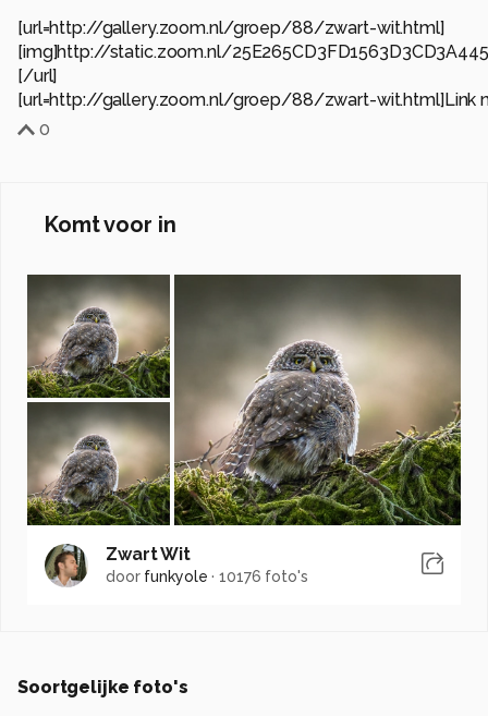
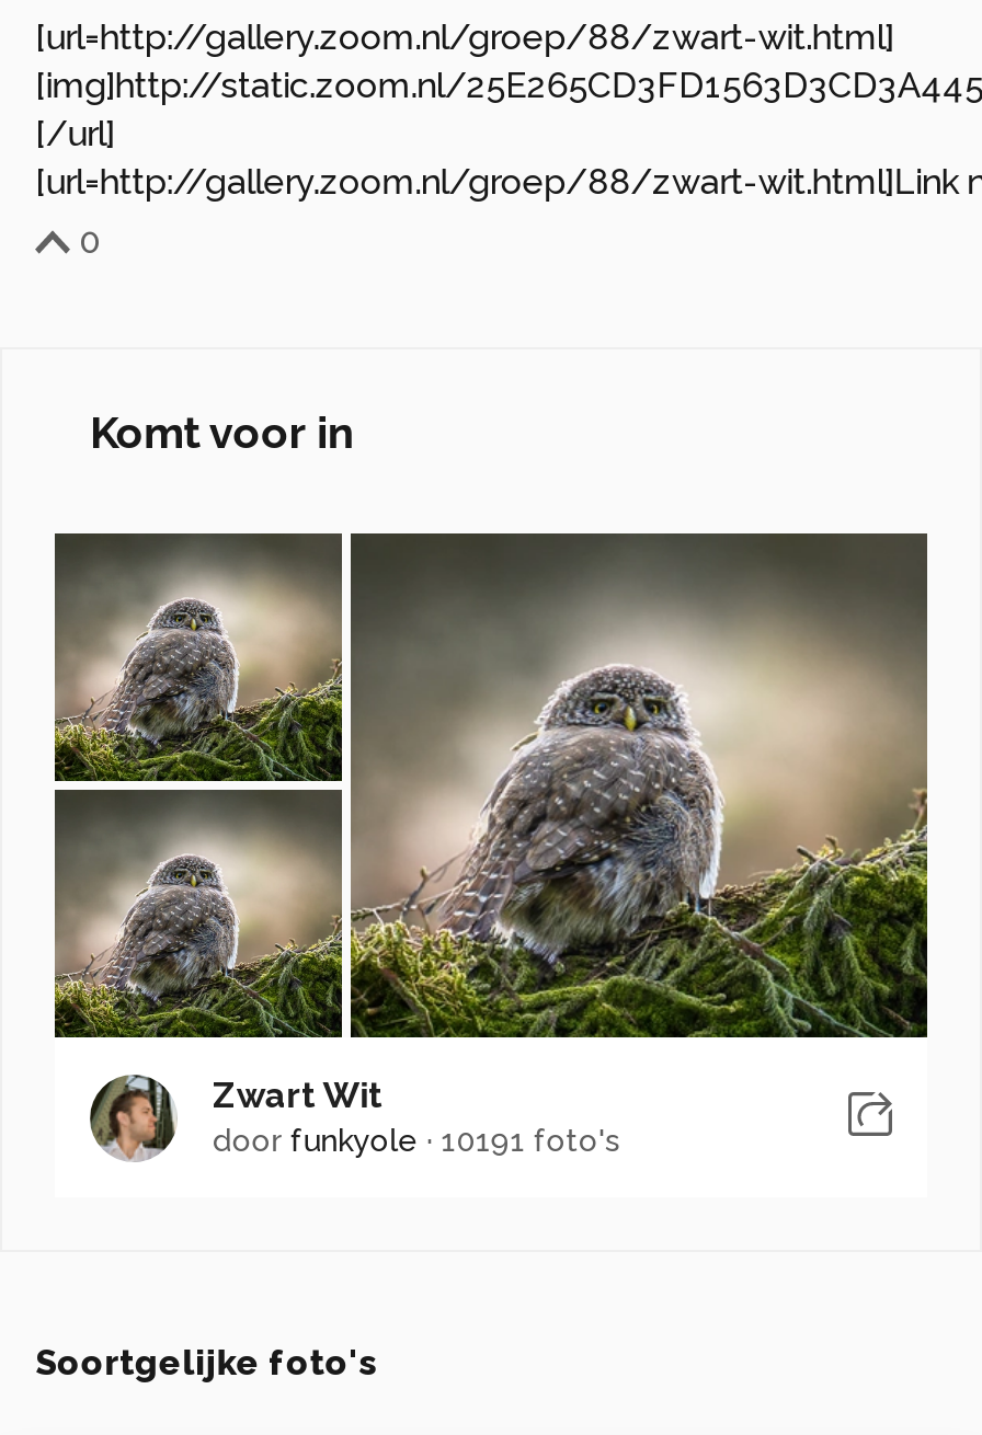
- door funkyole · 10176 foto's
+ door funkyole · 10191 foto's
